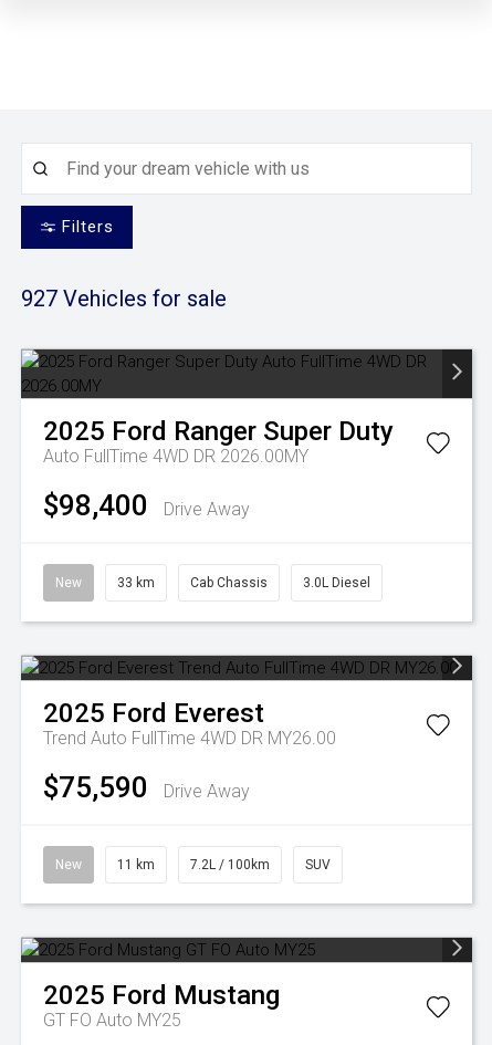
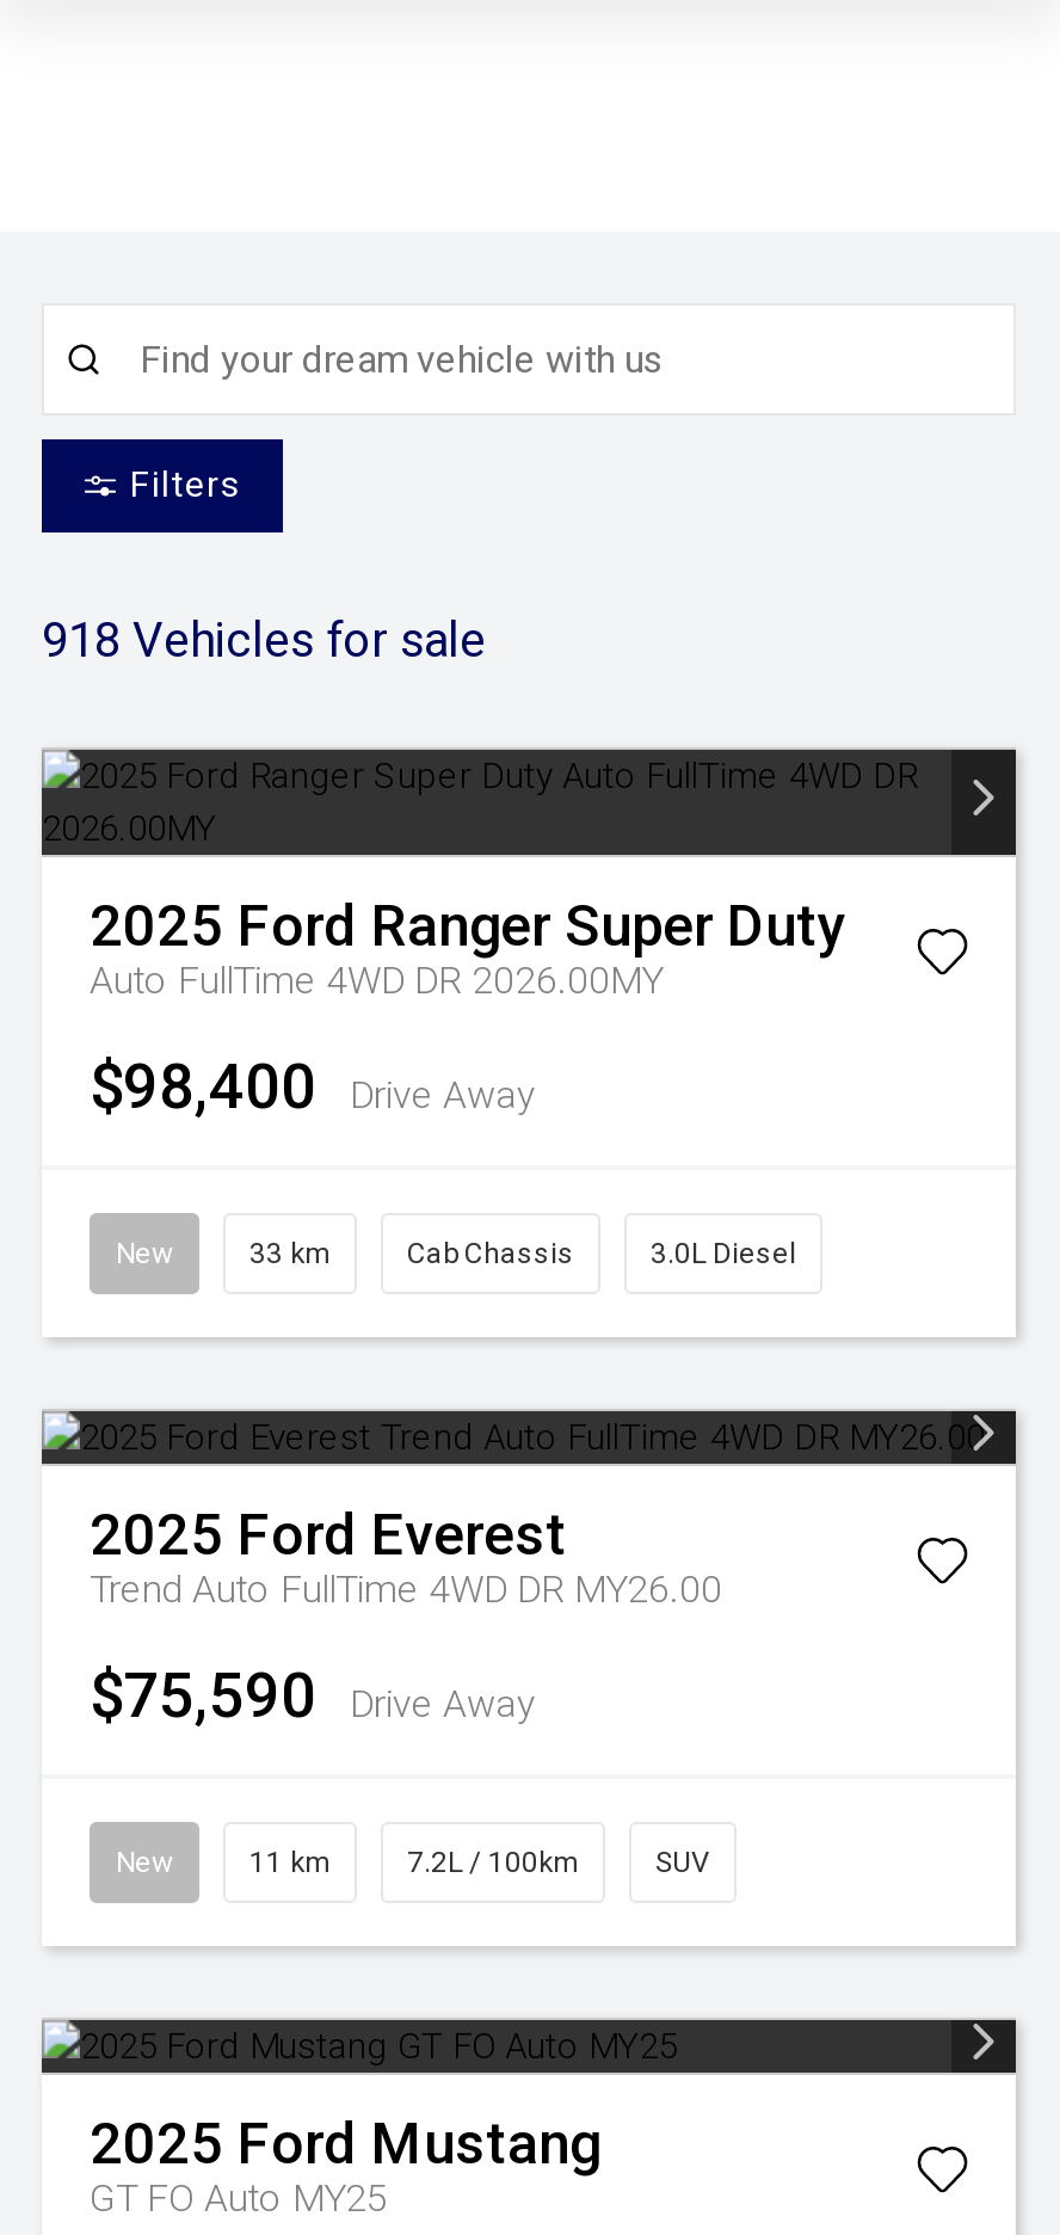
- 927 Vehicles for sale
+ 918 Vehicles for sale
